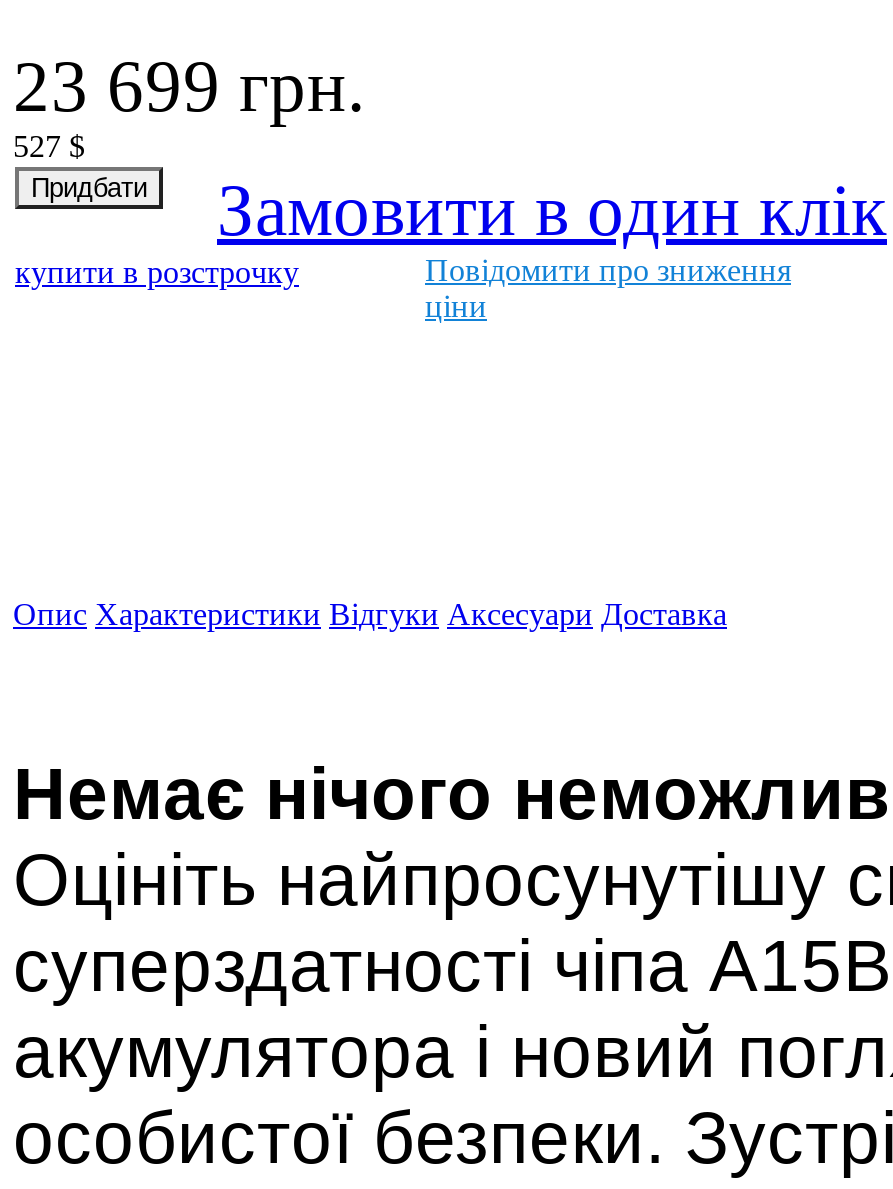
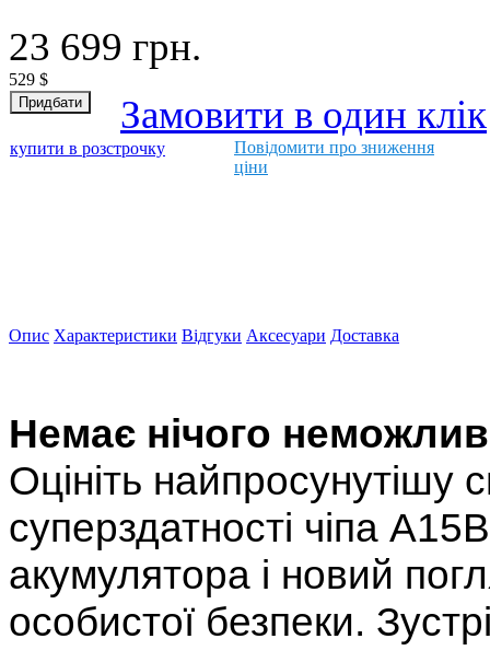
- 527 $
+ 529 $
